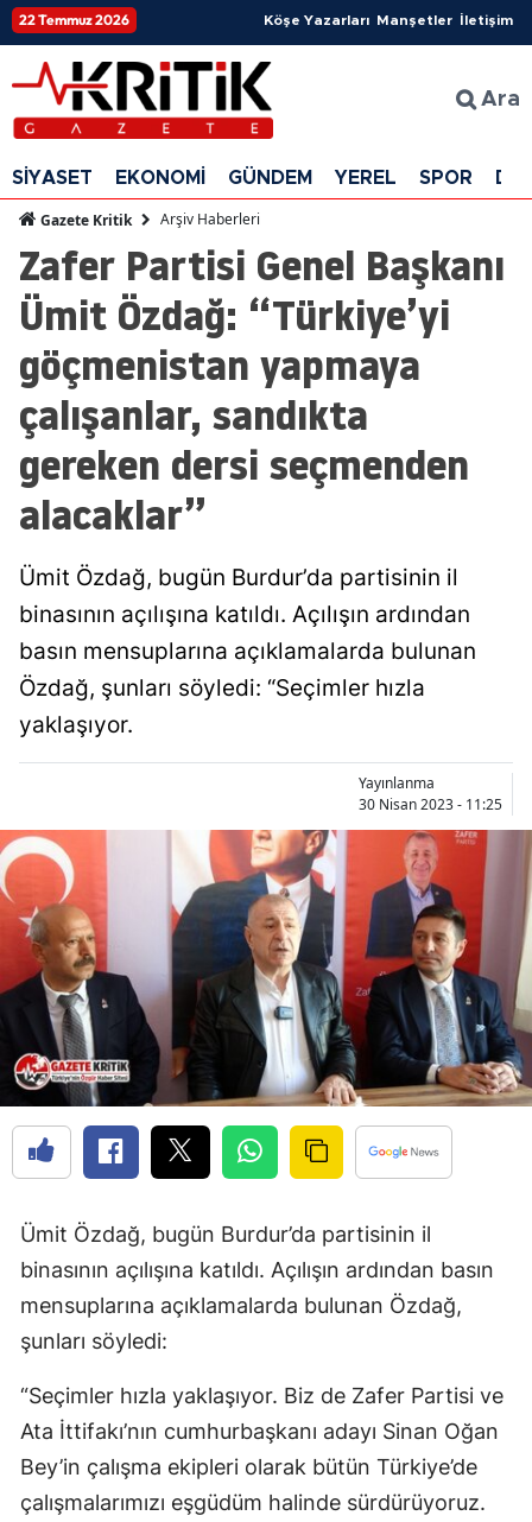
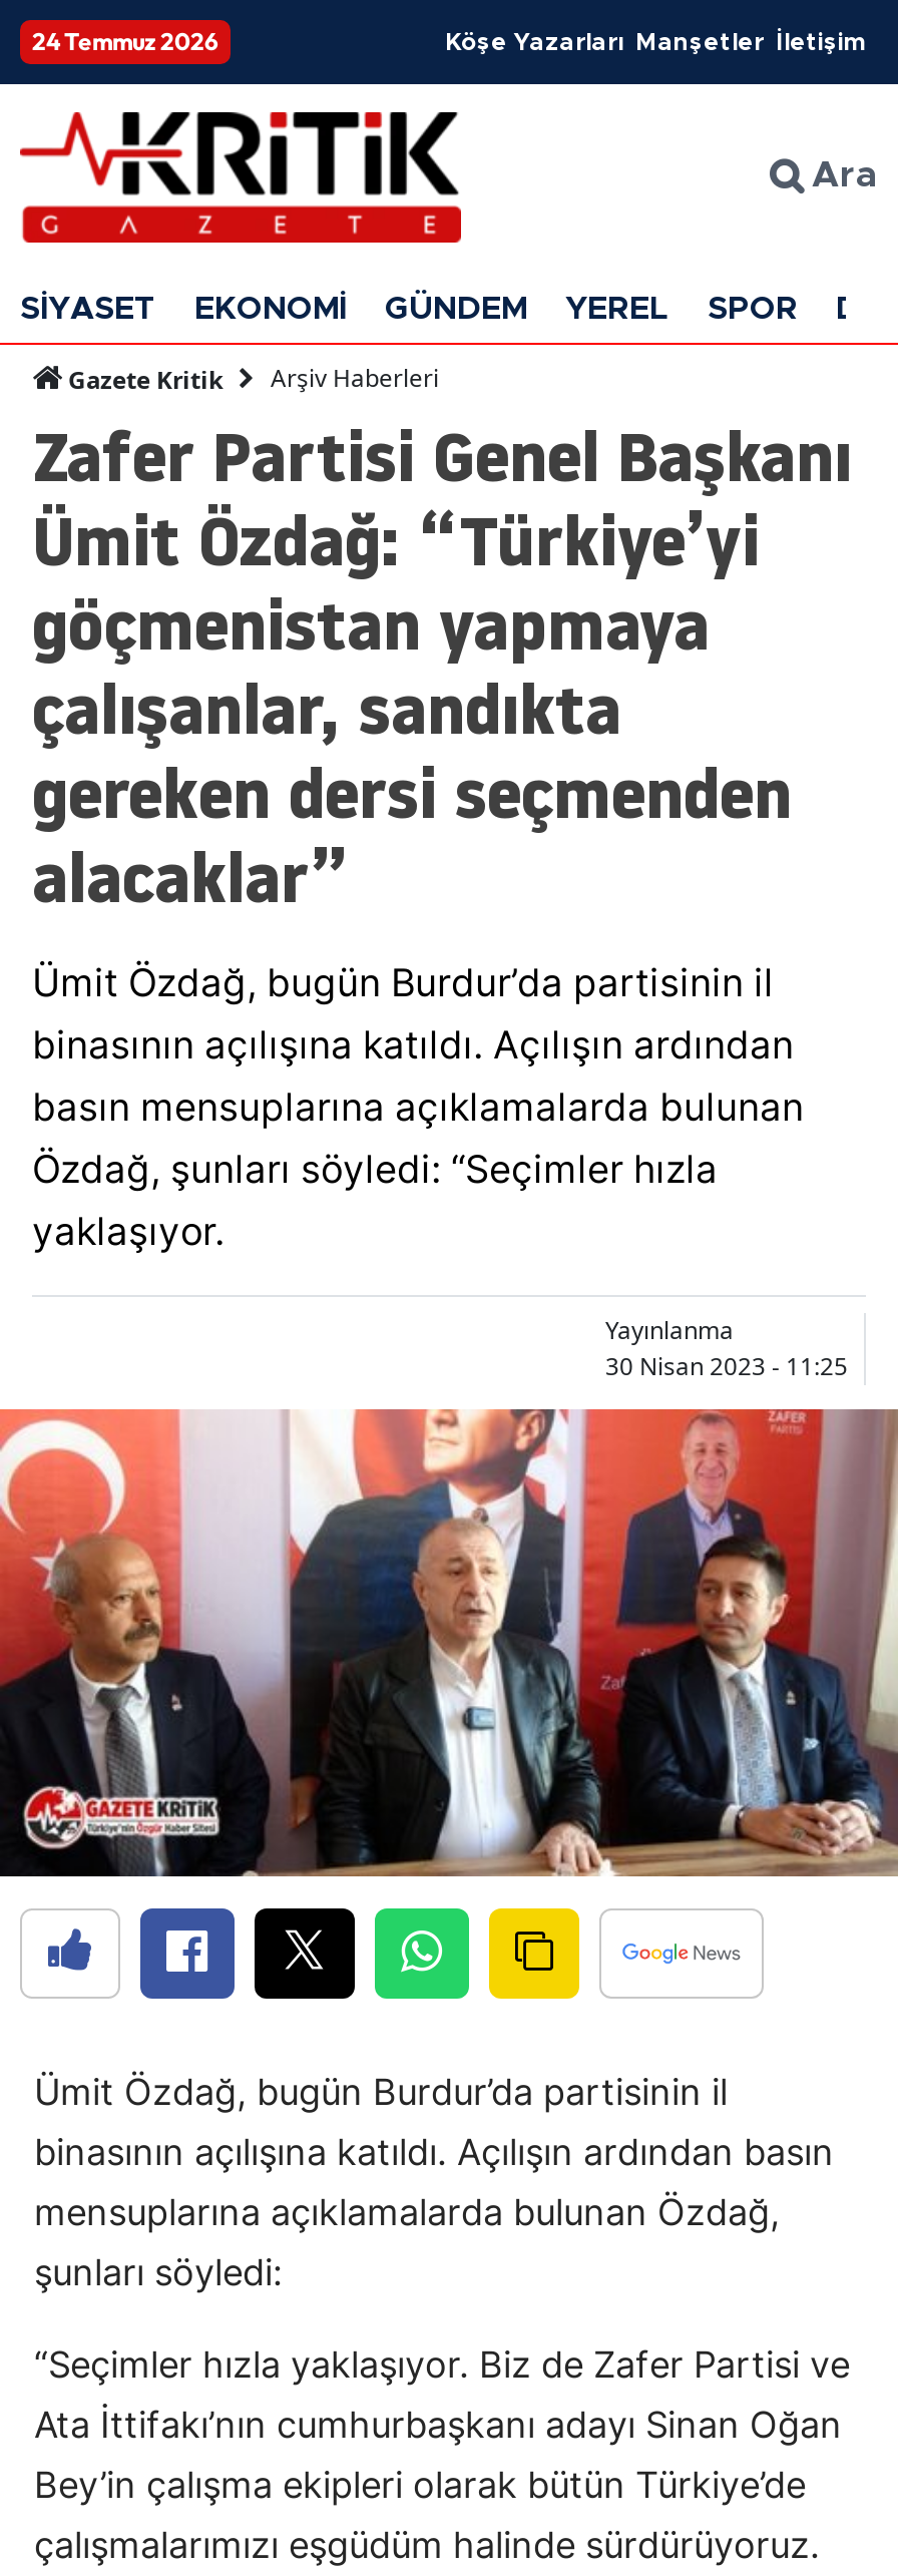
- 22 Temmuz 2026
+ 24 Temmuz 2026
